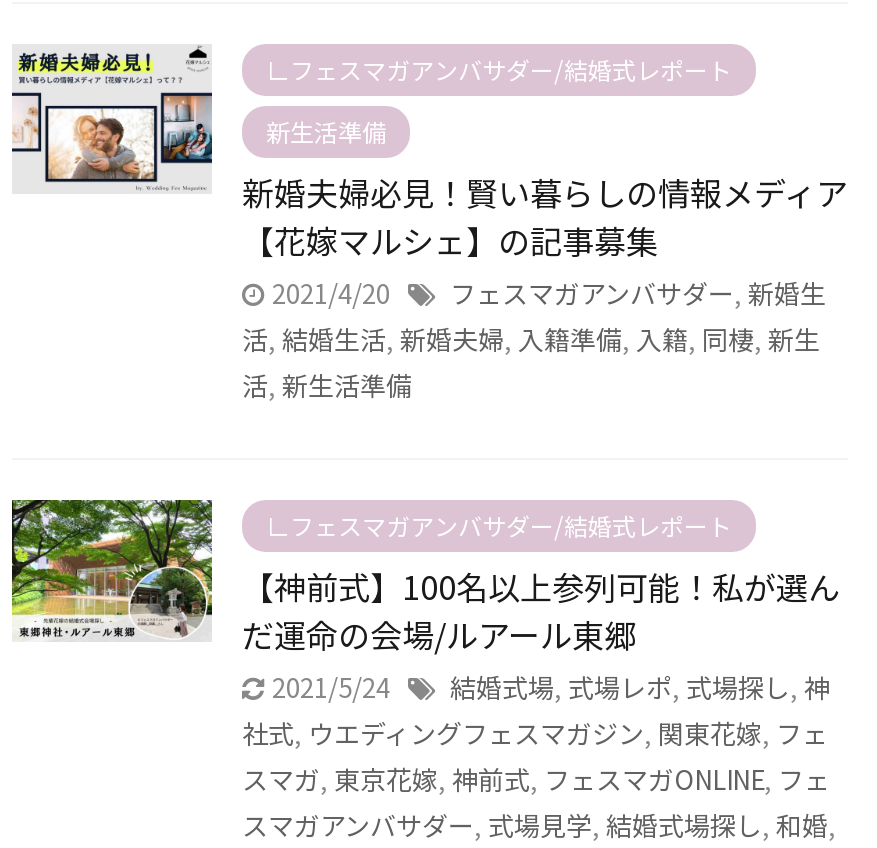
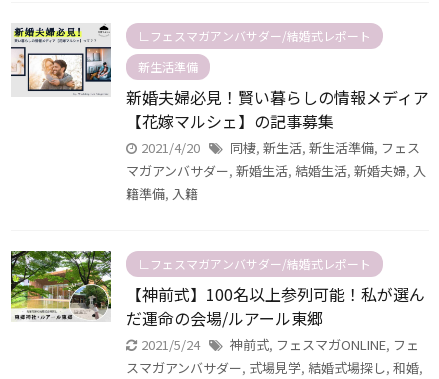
- フェスマガアンバサダー,新婚生
- 活,結婚生活,新婚夫婦,入籍準備,入籍,同棲,新生
- 活,新生活準備
+ 同棲,新生活,新生活準備,フェス
+ マガアンバサダー,新婚生活,結婚生活,新婚夫婦,入
+ 籍準備,入籍

- 結婚式場,式場レポ,式場探し,神
- 社式,ウエディングフェスマガジン,関東花嫁,フェ
- スマガ,東京花嫁,神前式,フェスマガONLINE,フェ
+ 神前式,フェスマガONLINE,フェ
